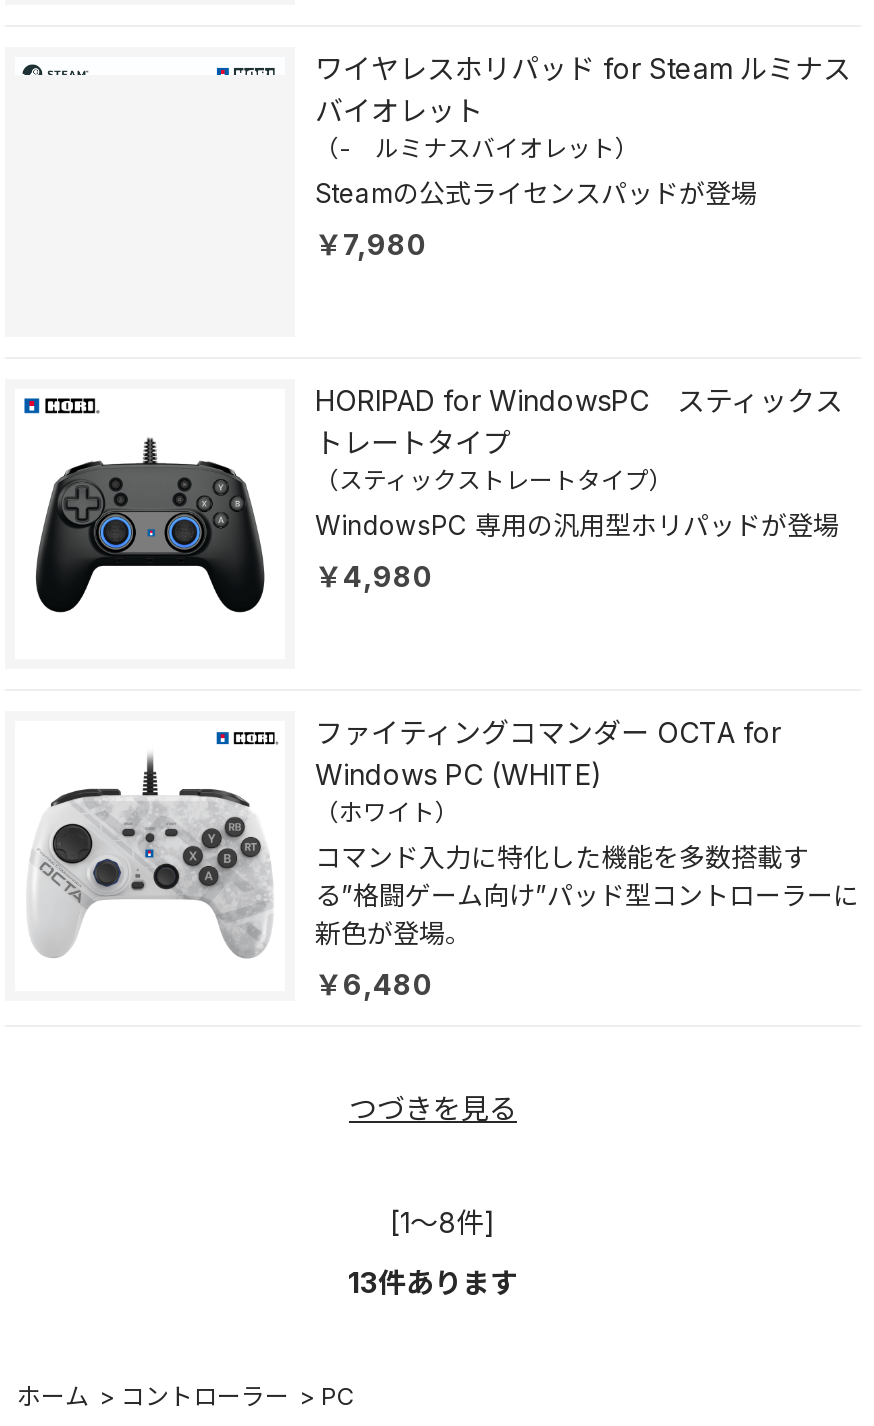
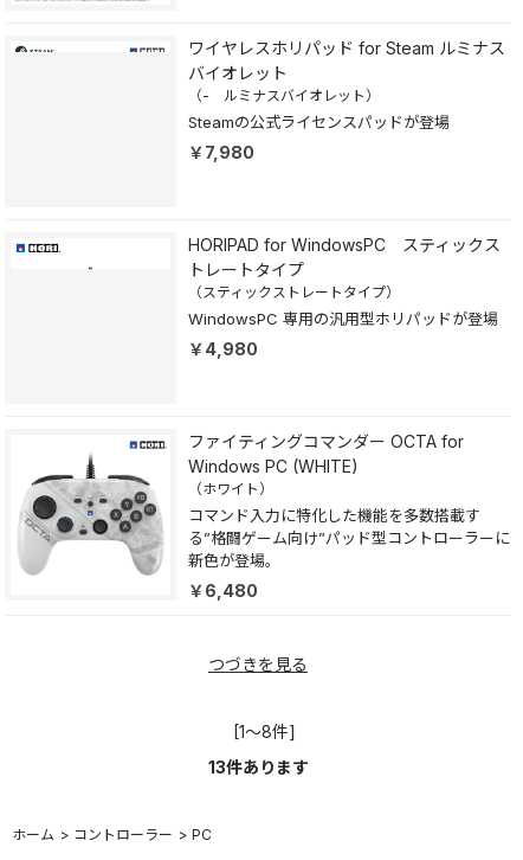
- [image]
